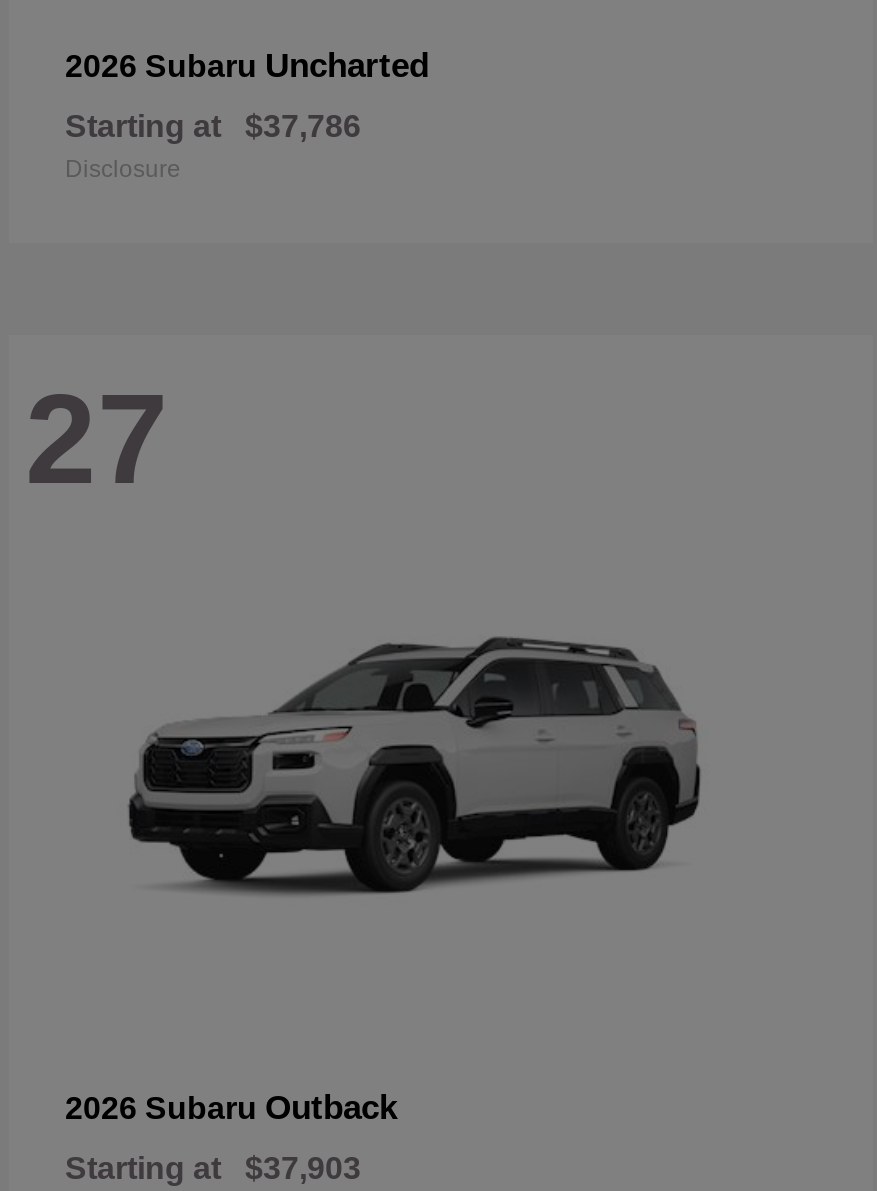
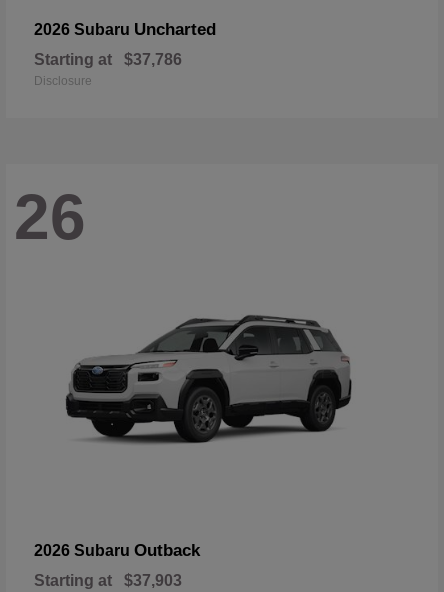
- 27
+ 26
